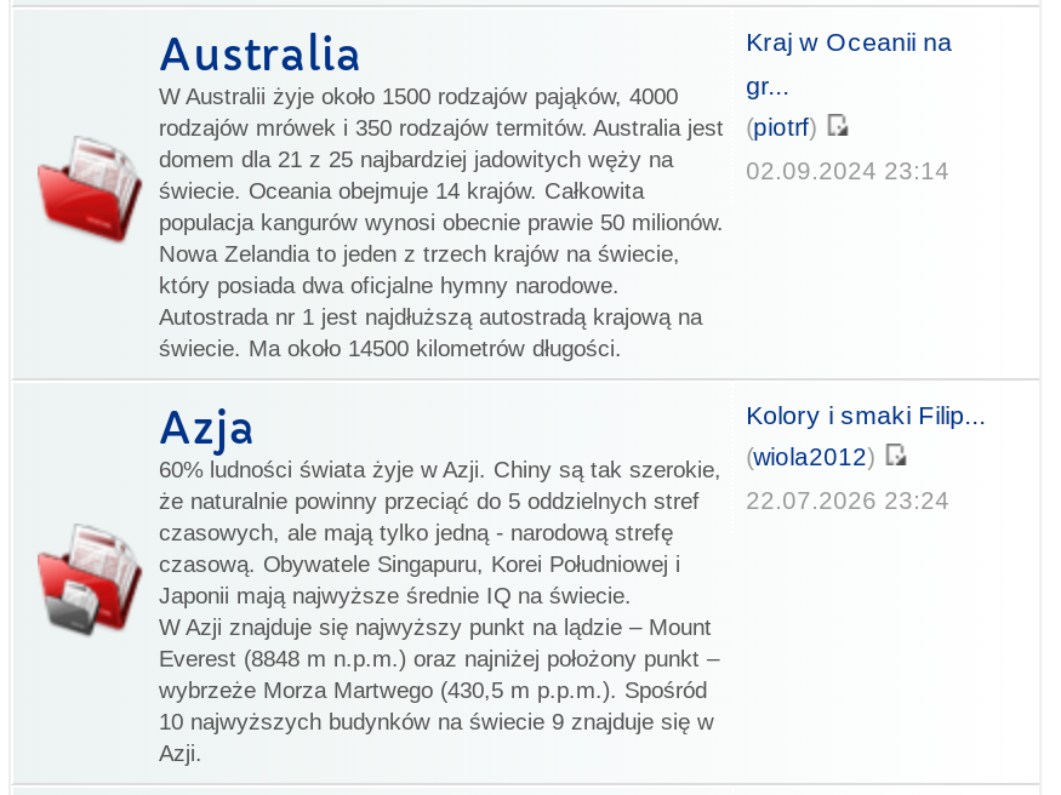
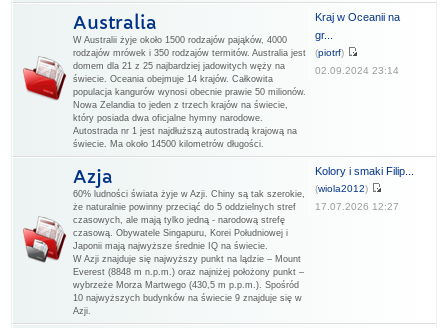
- że naturalnie powinny przeciąć do 5 oddzielnych stref 22.07.2026 23:24
+ że naturalnie powinny przeciąć do 5 oddzielnych stref 17.07.2026 12:27
